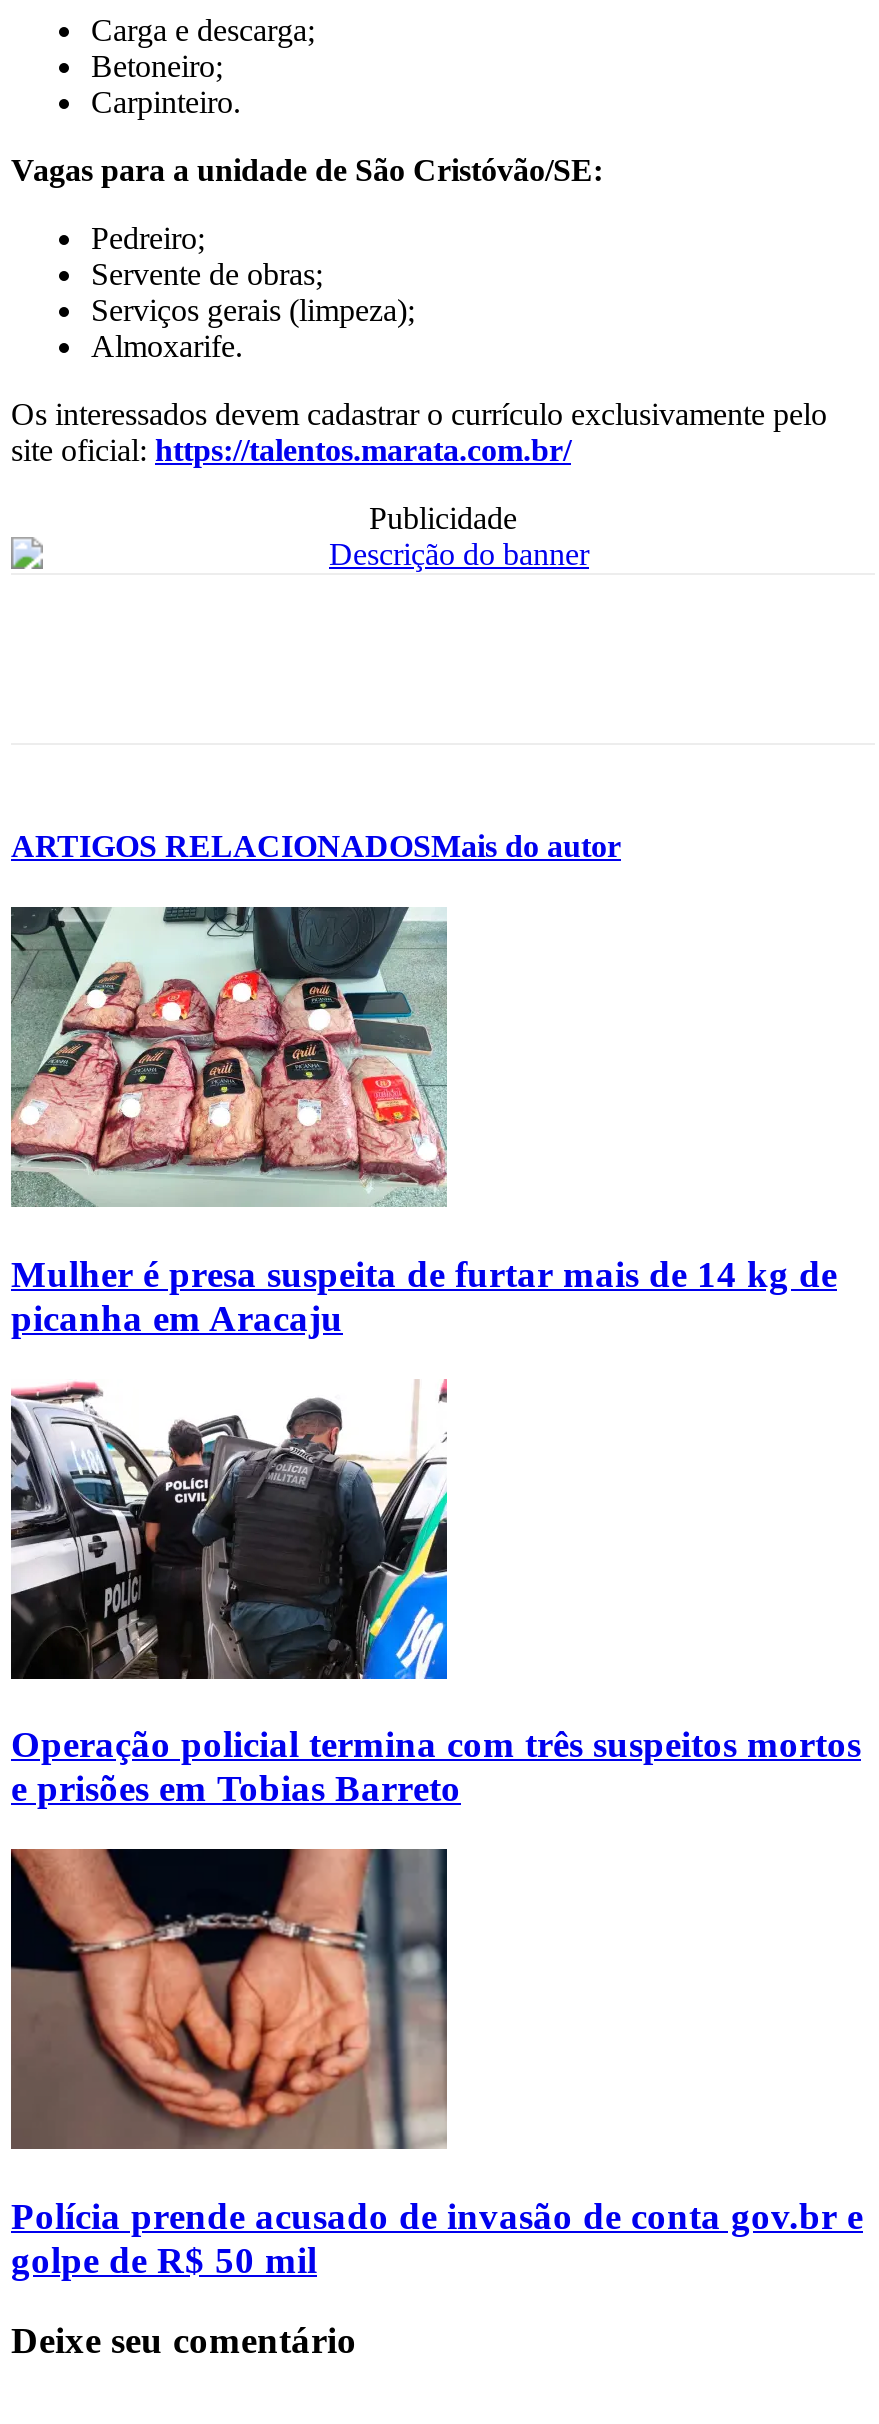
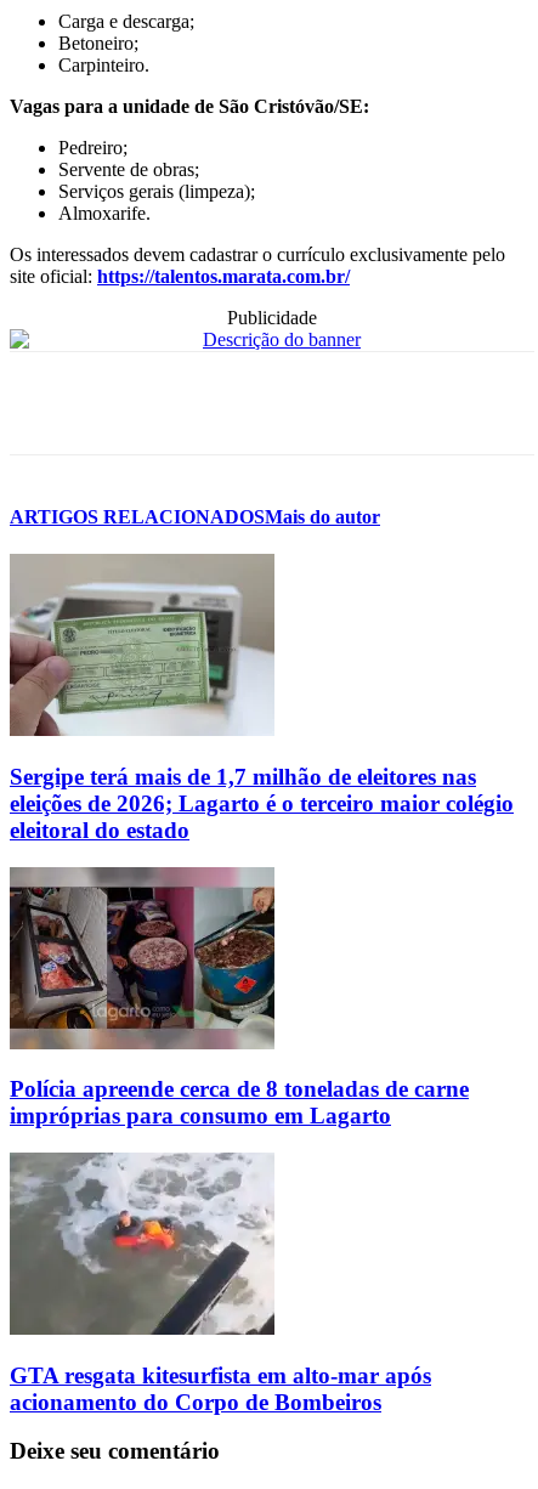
- [image]
- Mulher é presa suspeita de furtar mais de 14 kg de
- picanha em Aracaju
+ [image]
+ Sergipe terá mais de 1,7 milhão de eleitores nas
+ eleições de 2026; Lagarto é o terceiro maior colégio
+ eleitoral do estado

- [image]
- Operação policial termina com três suspeitos mortos
- e prisões em Tobias Barreto
+ [image]
+ Polícia apreende cerca de 8 toneladas de carne
+ impróprias para consumo em Lagarto

- [image]
- Polícia prende acusado de invasão de conta gov.br e
- golpe de R$ 50 mil
+ [image]
+ GTA resgata kitesurfista em alto-mar após
+ acionamento do Corpo de Bombeiros
